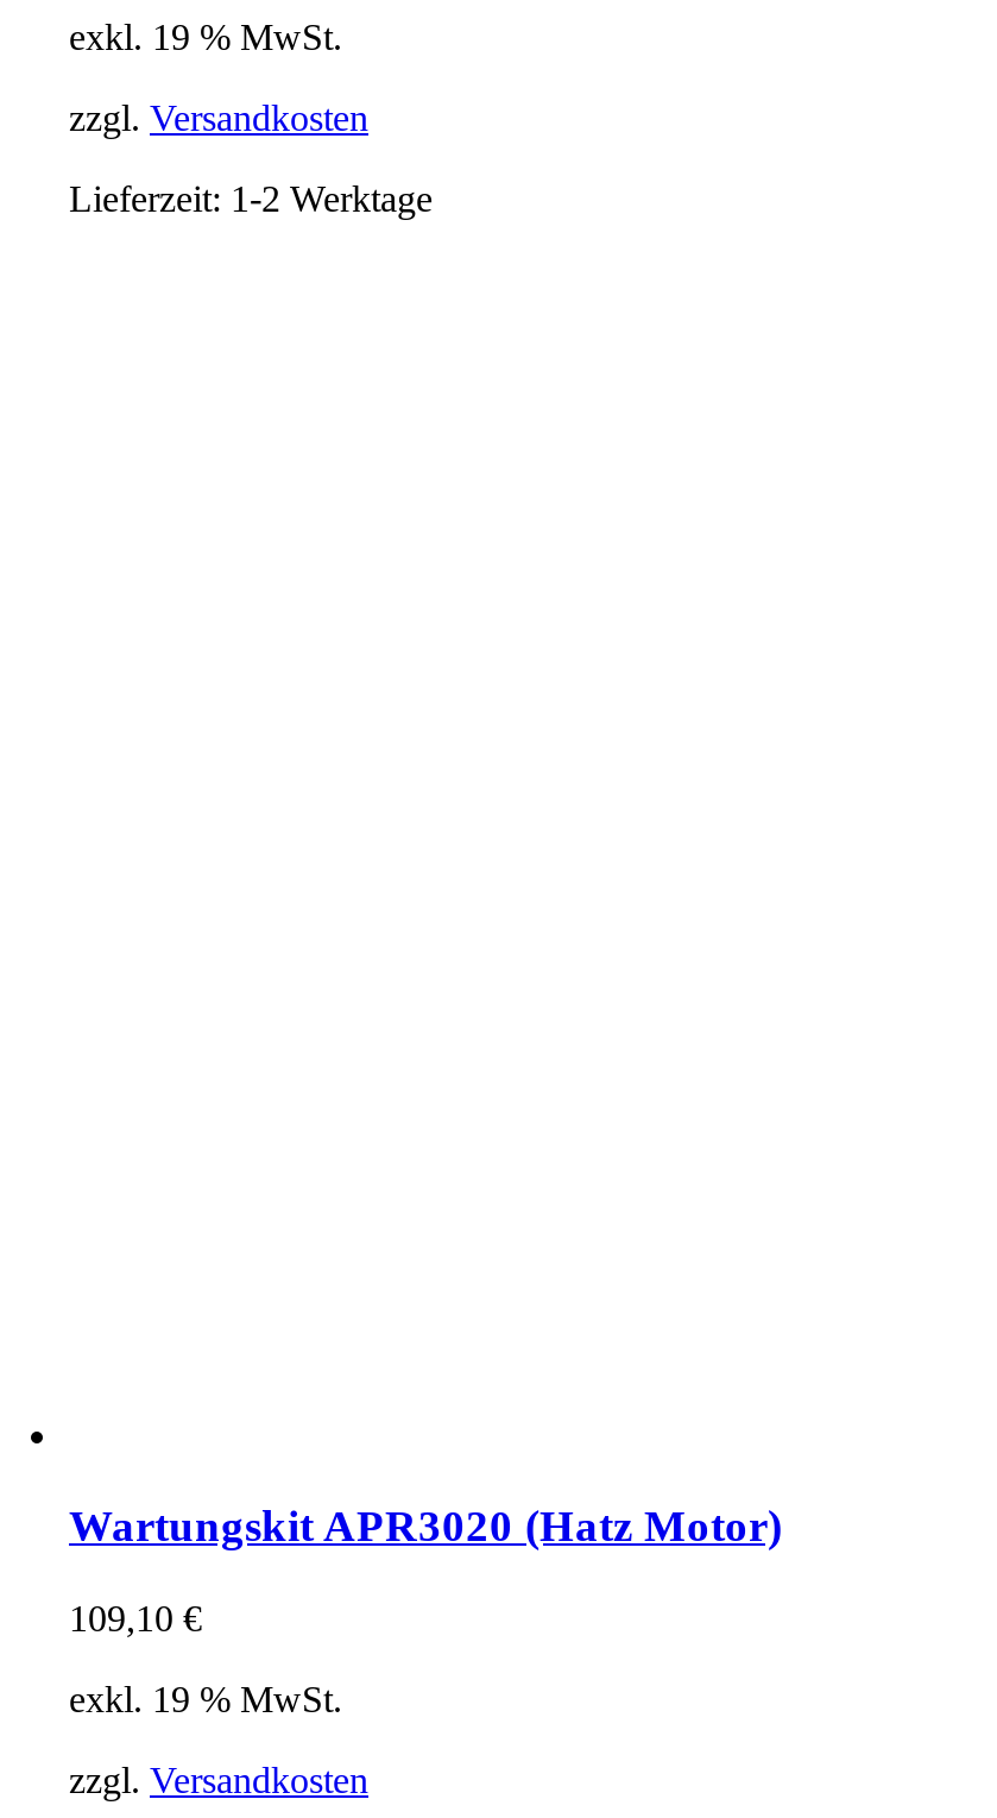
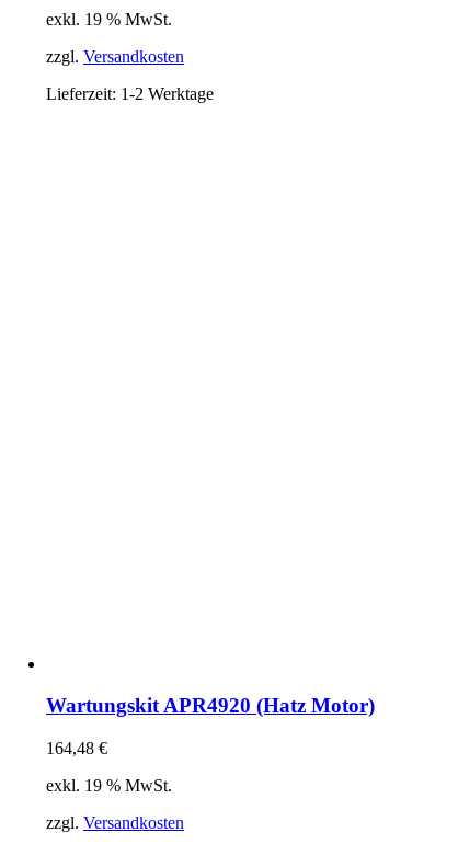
- Wartungskit APR3020 (Hatz Motor)
+ Wartungskit APR4920 (Hatz Motor)

- 109,10 €
+ 164,48 €
